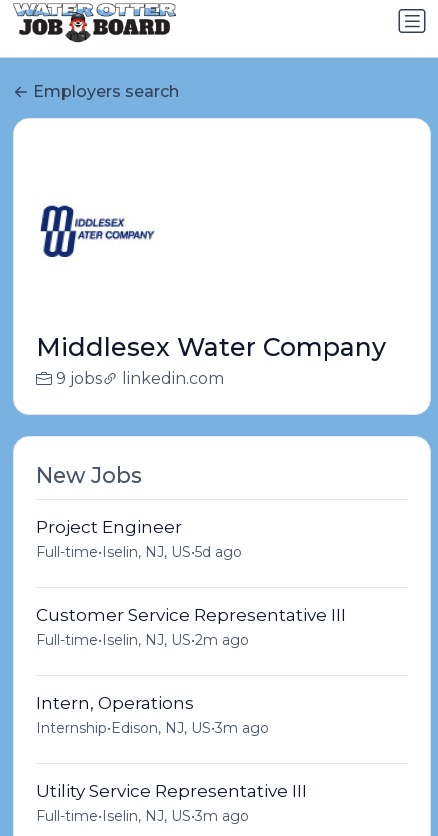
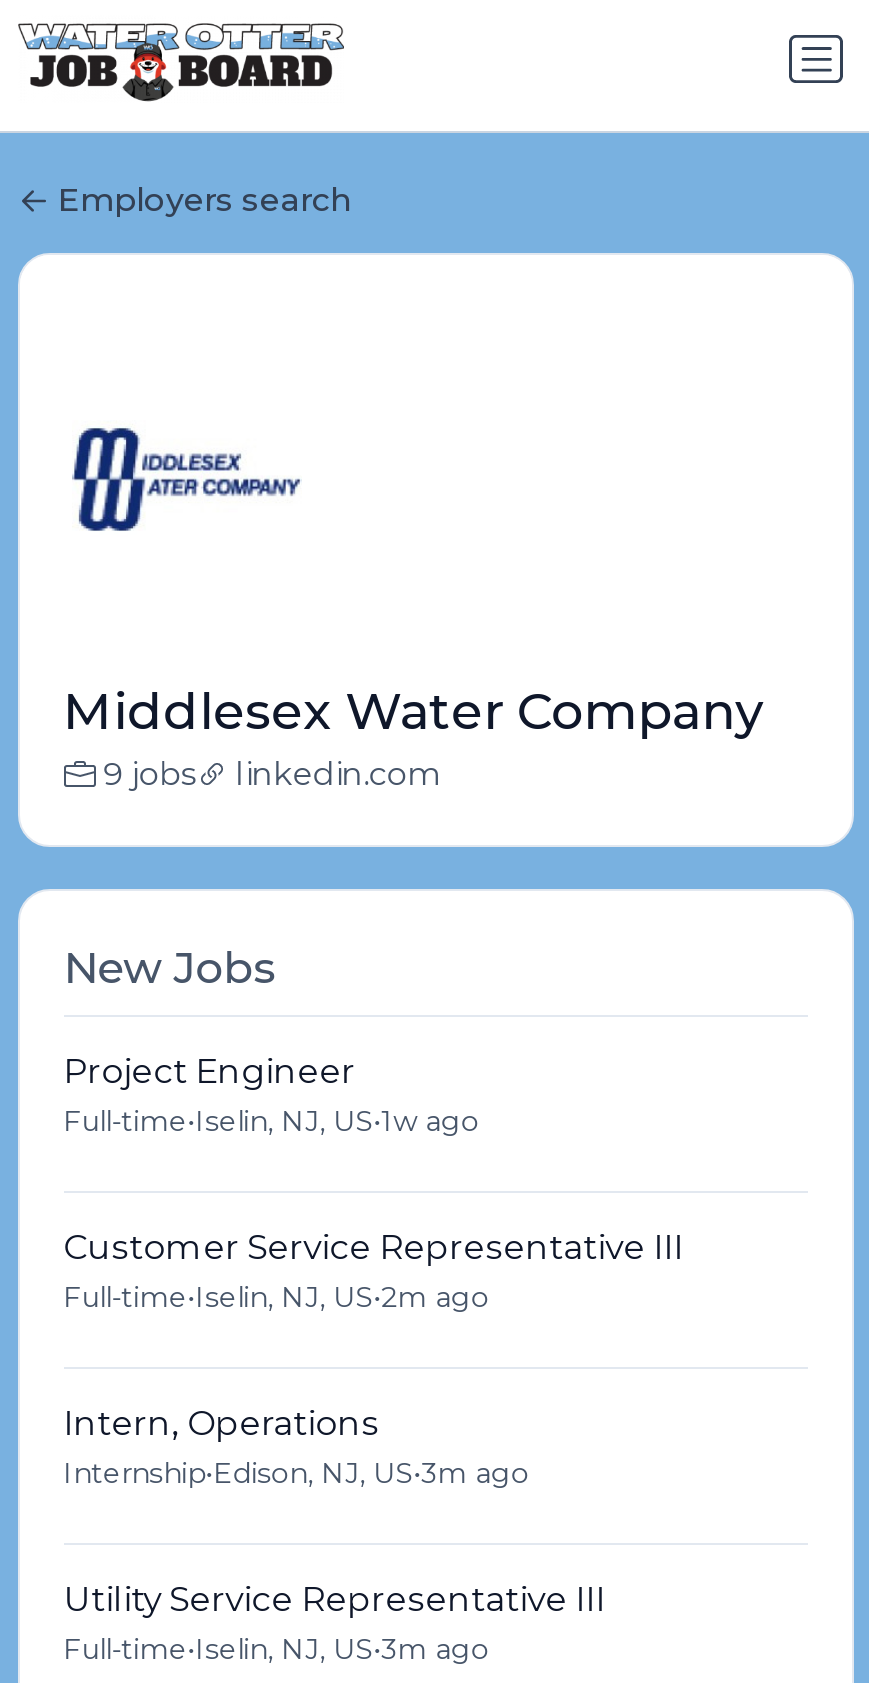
- Full-time•Iselin, NJ, US•5d ago
+ Full-time•Iselin, NJ, US•1w ago
